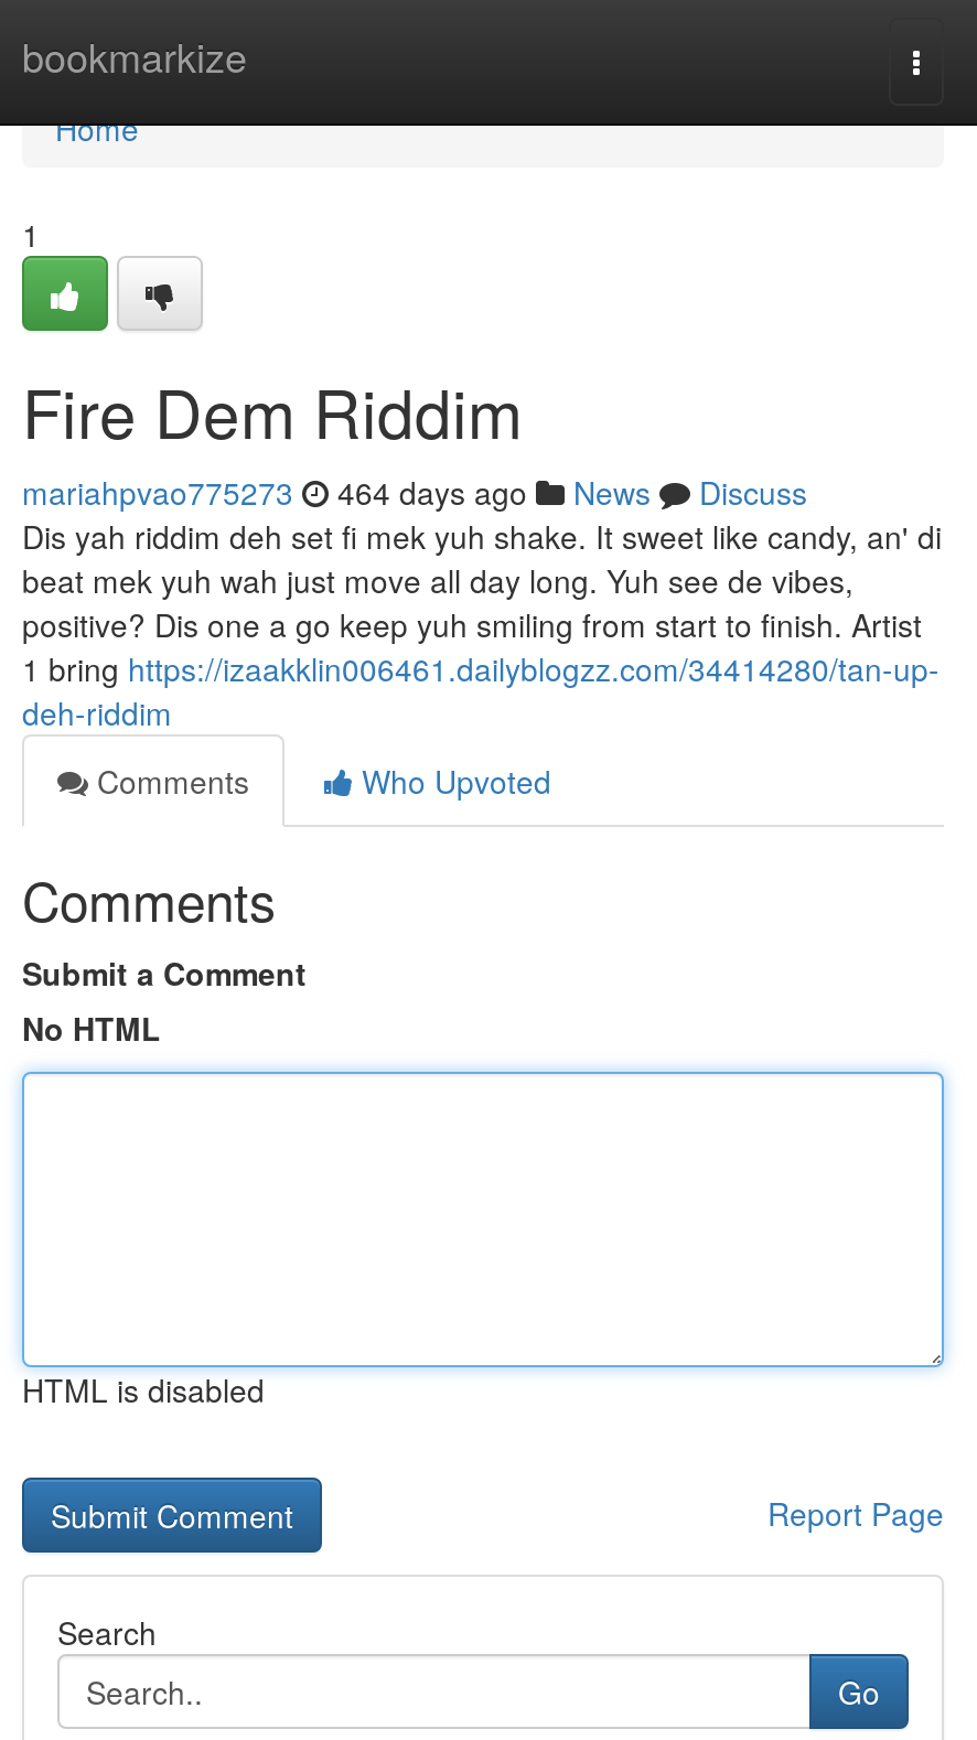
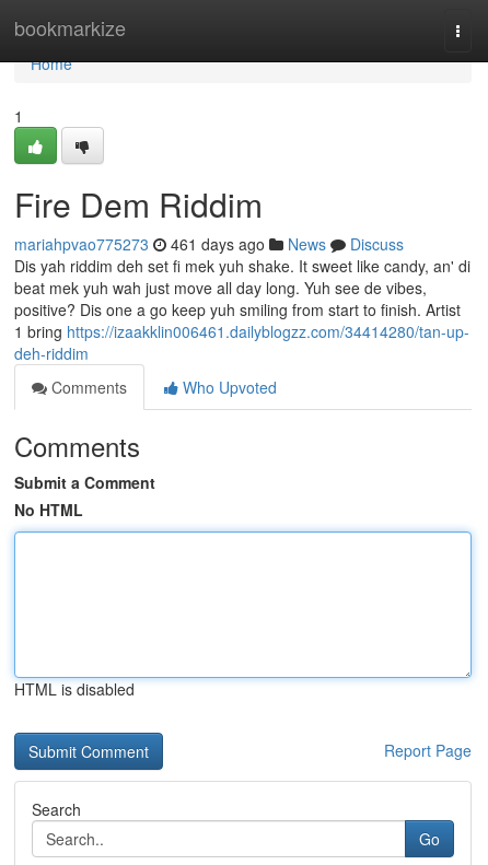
- mariahpvao775273 464 days ago News Discuss
+ mariahpvao775273 461 days ago News Discuss
